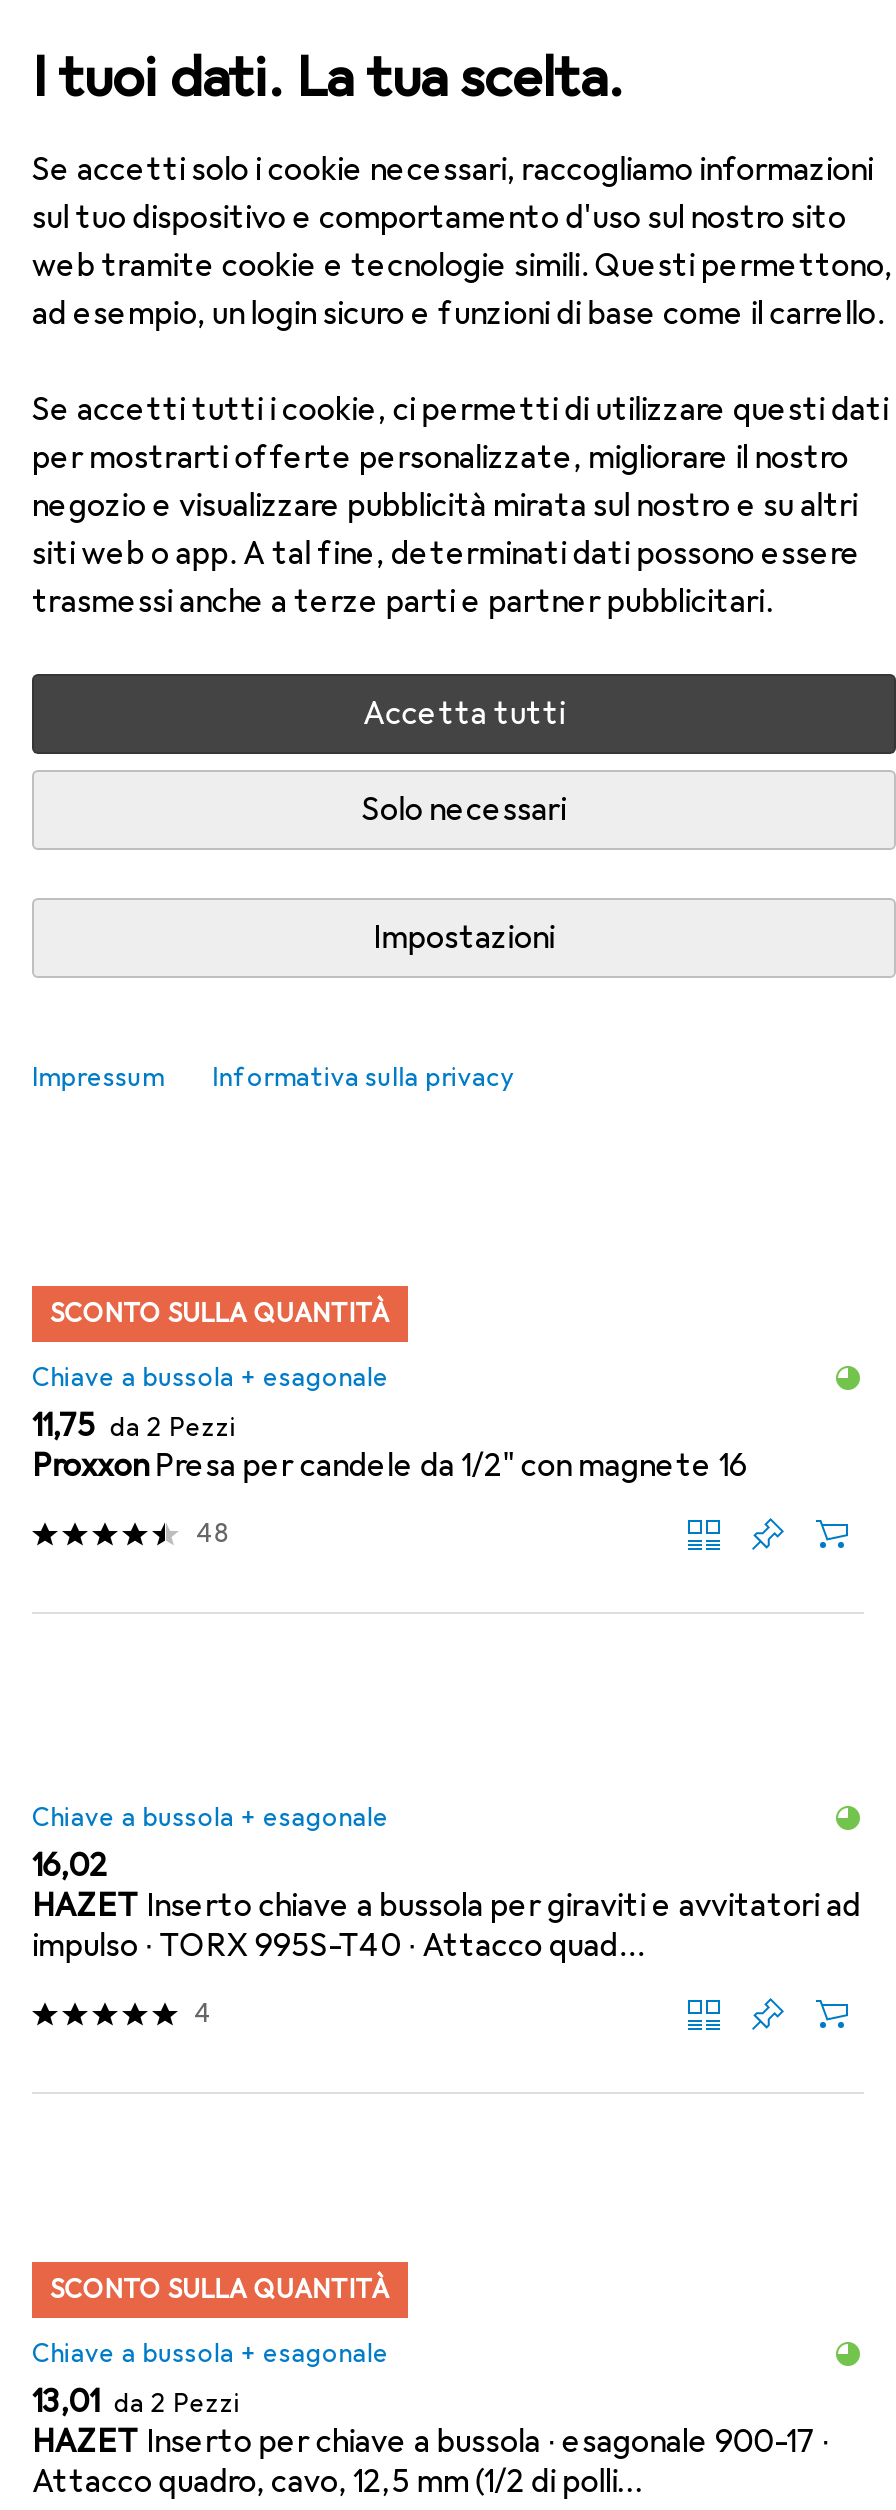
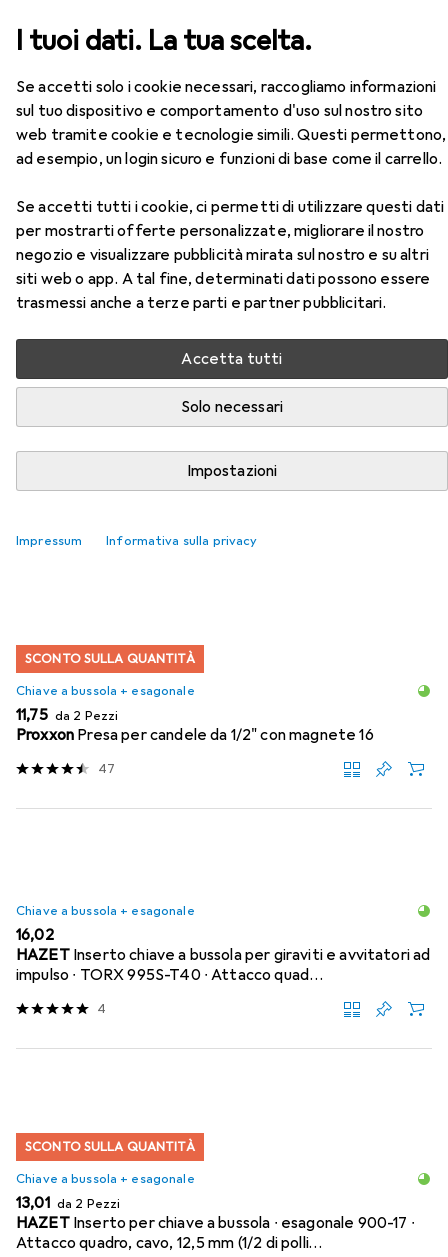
- 48
+ 47
